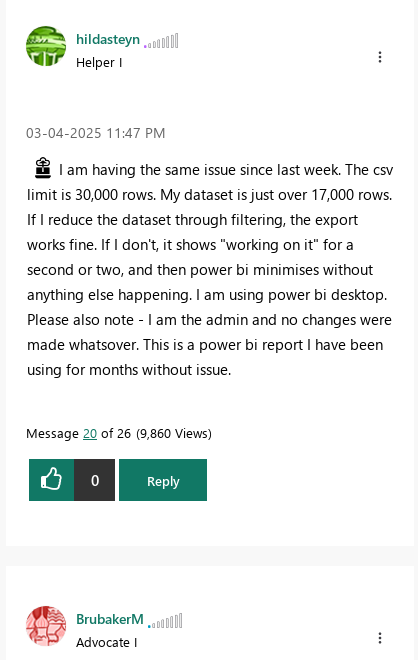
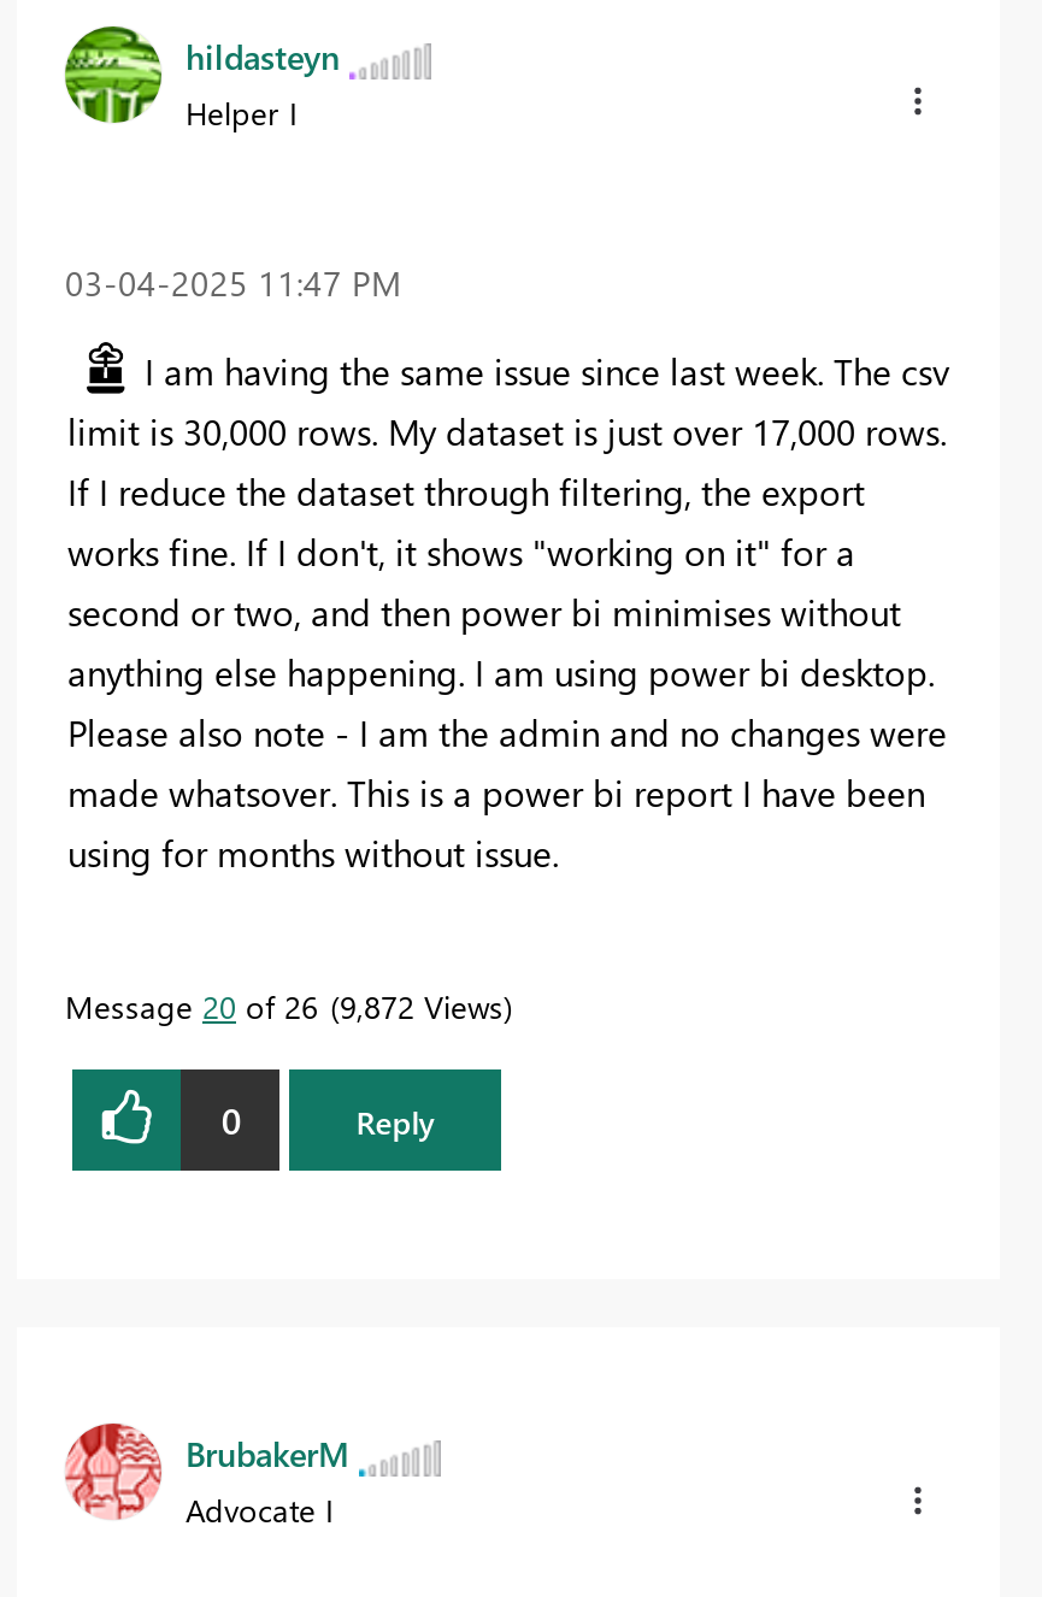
- Message 20 of 26 9,860 Views
+ Message 20 of 26 9,872 Views
